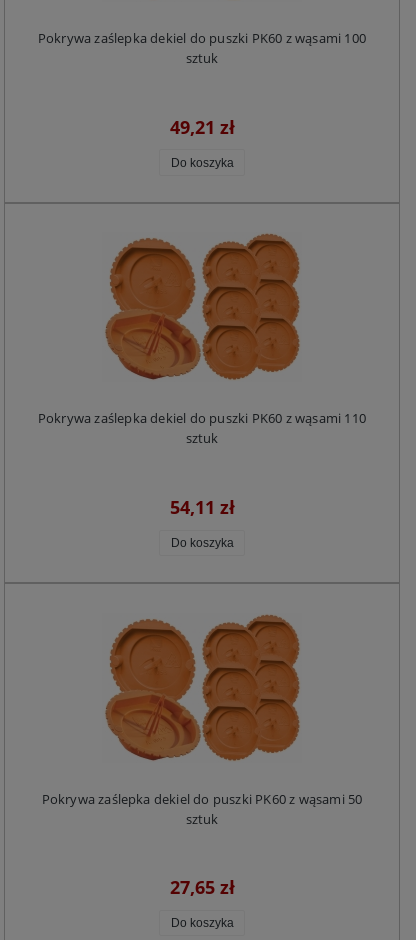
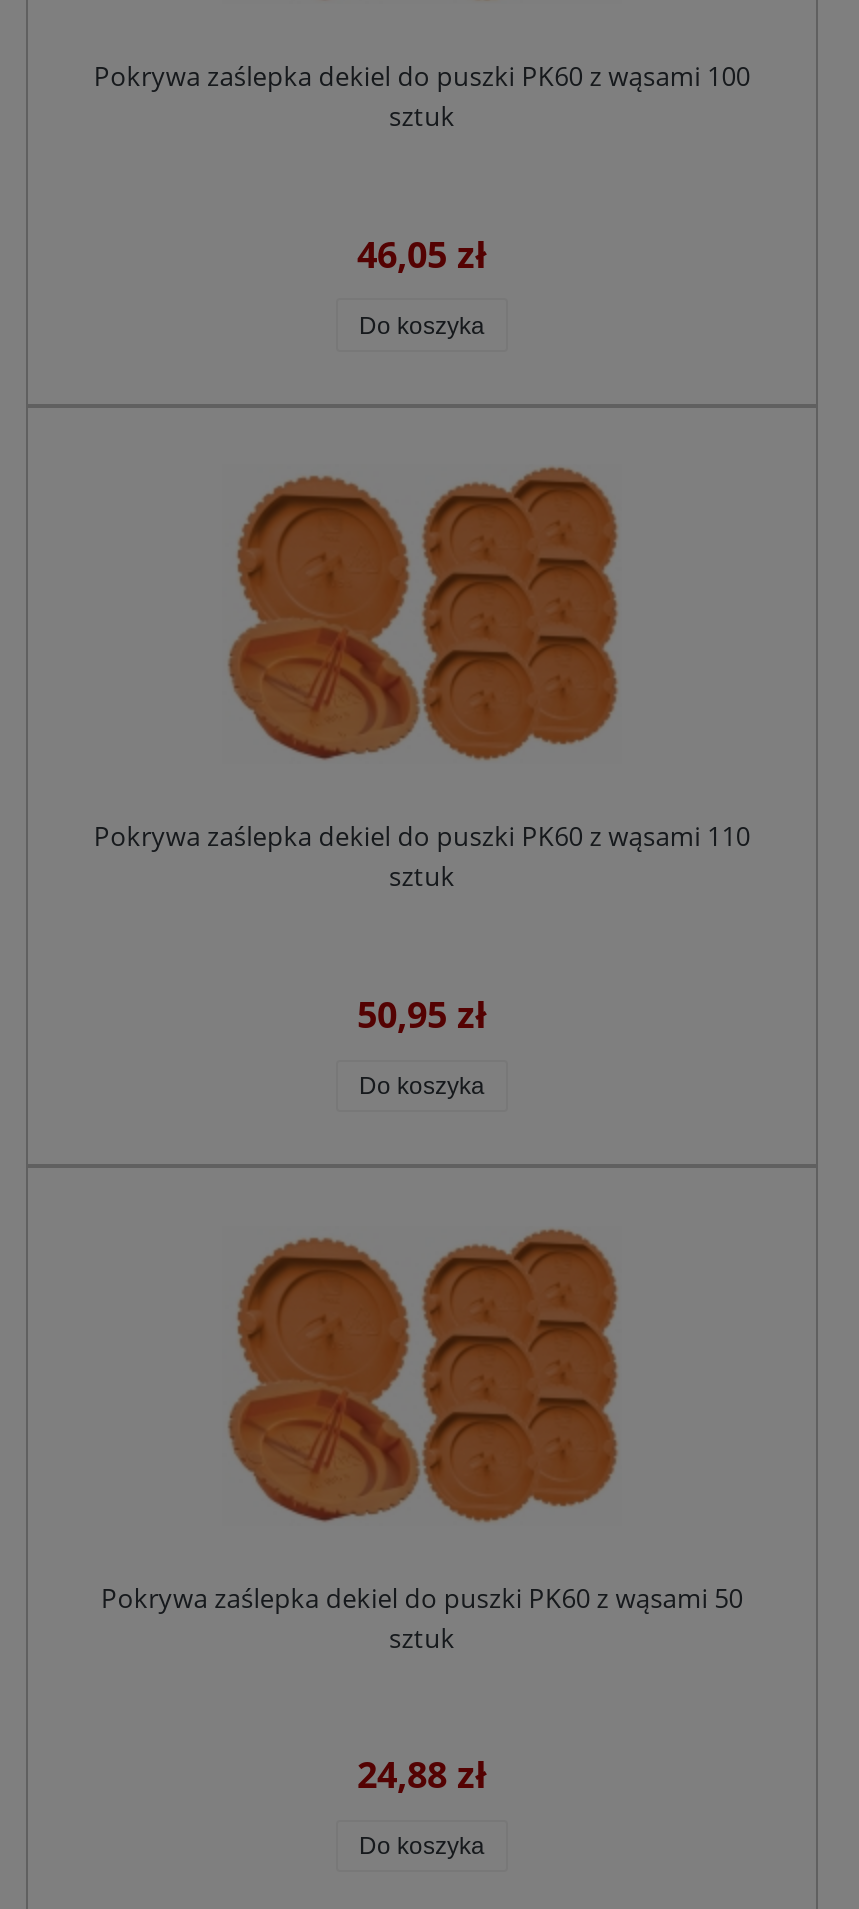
- 49,21 zł
+ 46,05 zł

- 54,11 zł
+ 50,95 zł

- 27,65 zł
+ 24,88 zł
